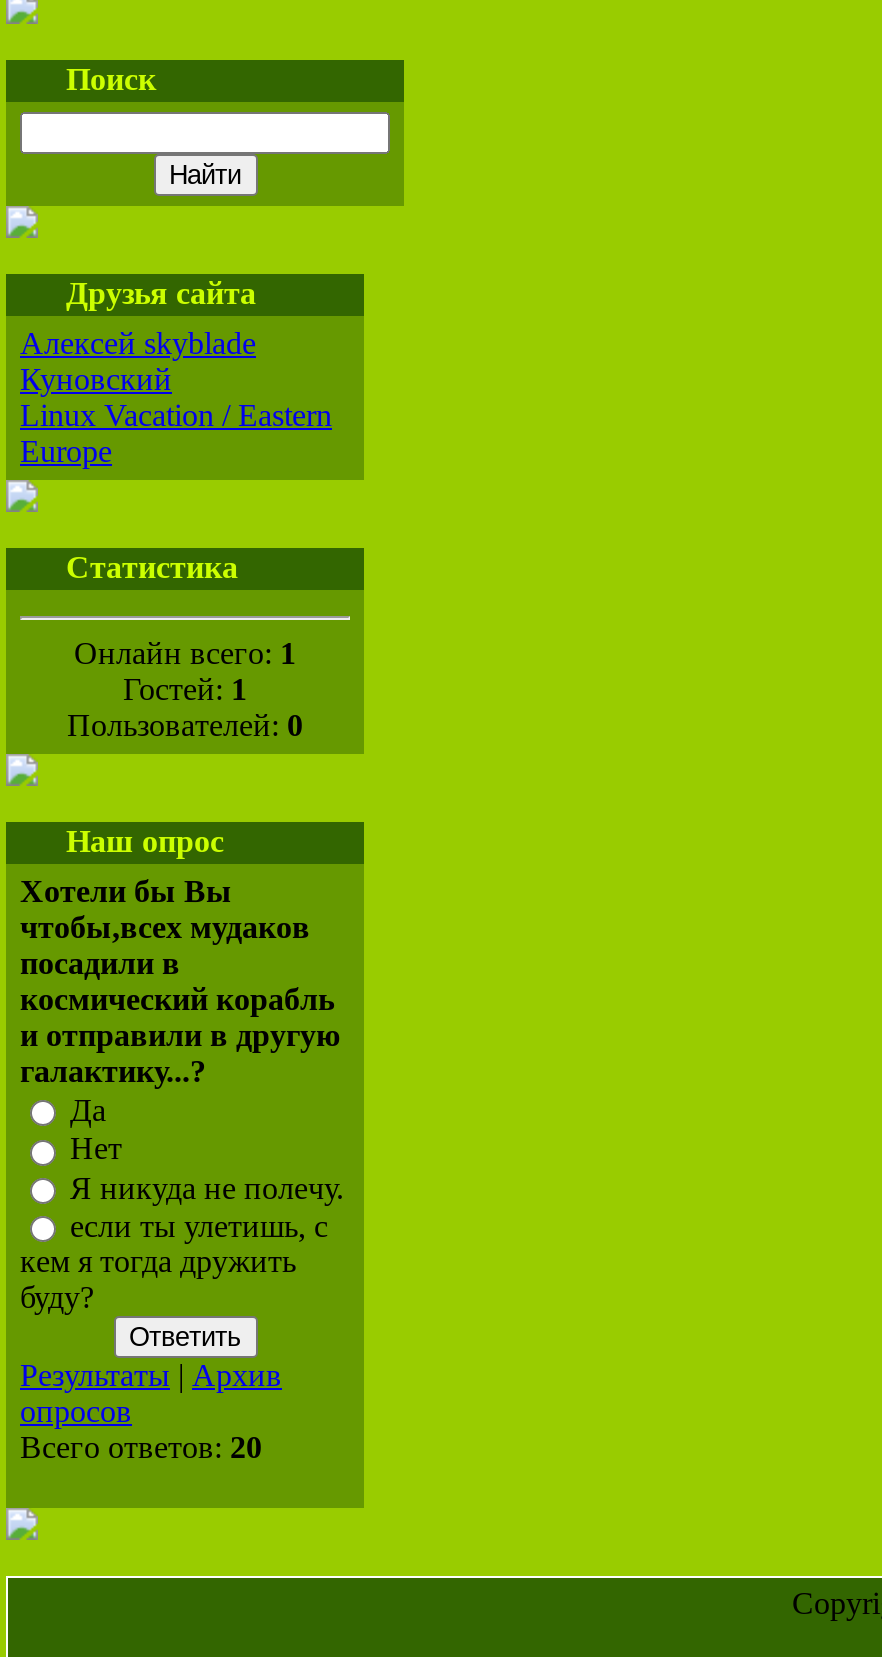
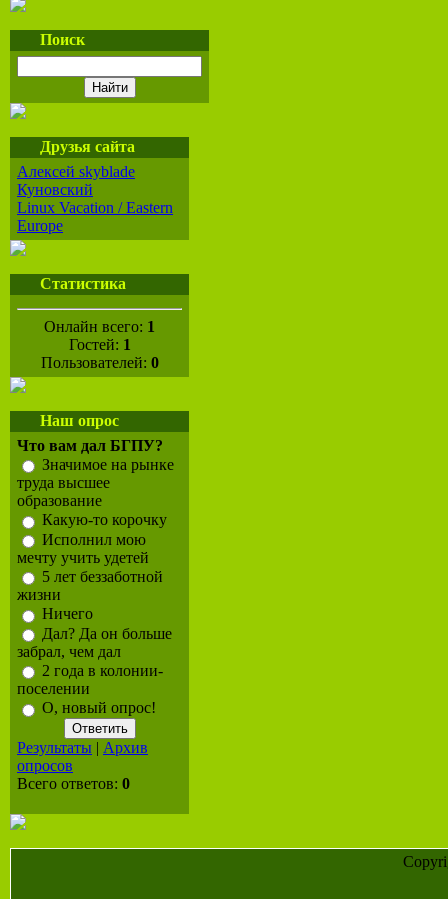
- Хотели бы Вы
- чтобы,всех мудаков
- посадили в
- космический корабль
- и отправили в другую
- галактику...?
- Да
- Нет
- Я никуда не полечу.
- если ты улетишь, с
- кем я тогда дружить
- буду?
+ Что вам дал БГПУ?
+ Значимое на рынке
+ труда высшее
+ образование
+ Какую-то корочку
+ Исполнил мою
+ мечту учить удетей
+ 5 лет беззаботной
+ жизни
+ Ничего
+ Дал? Да он больше
+ забрал, чем дал
+ 2 года в колонии-
+ поселении
+ О, новый опрос!

- Всего ответов: 20
+ Всего ответов: 0
